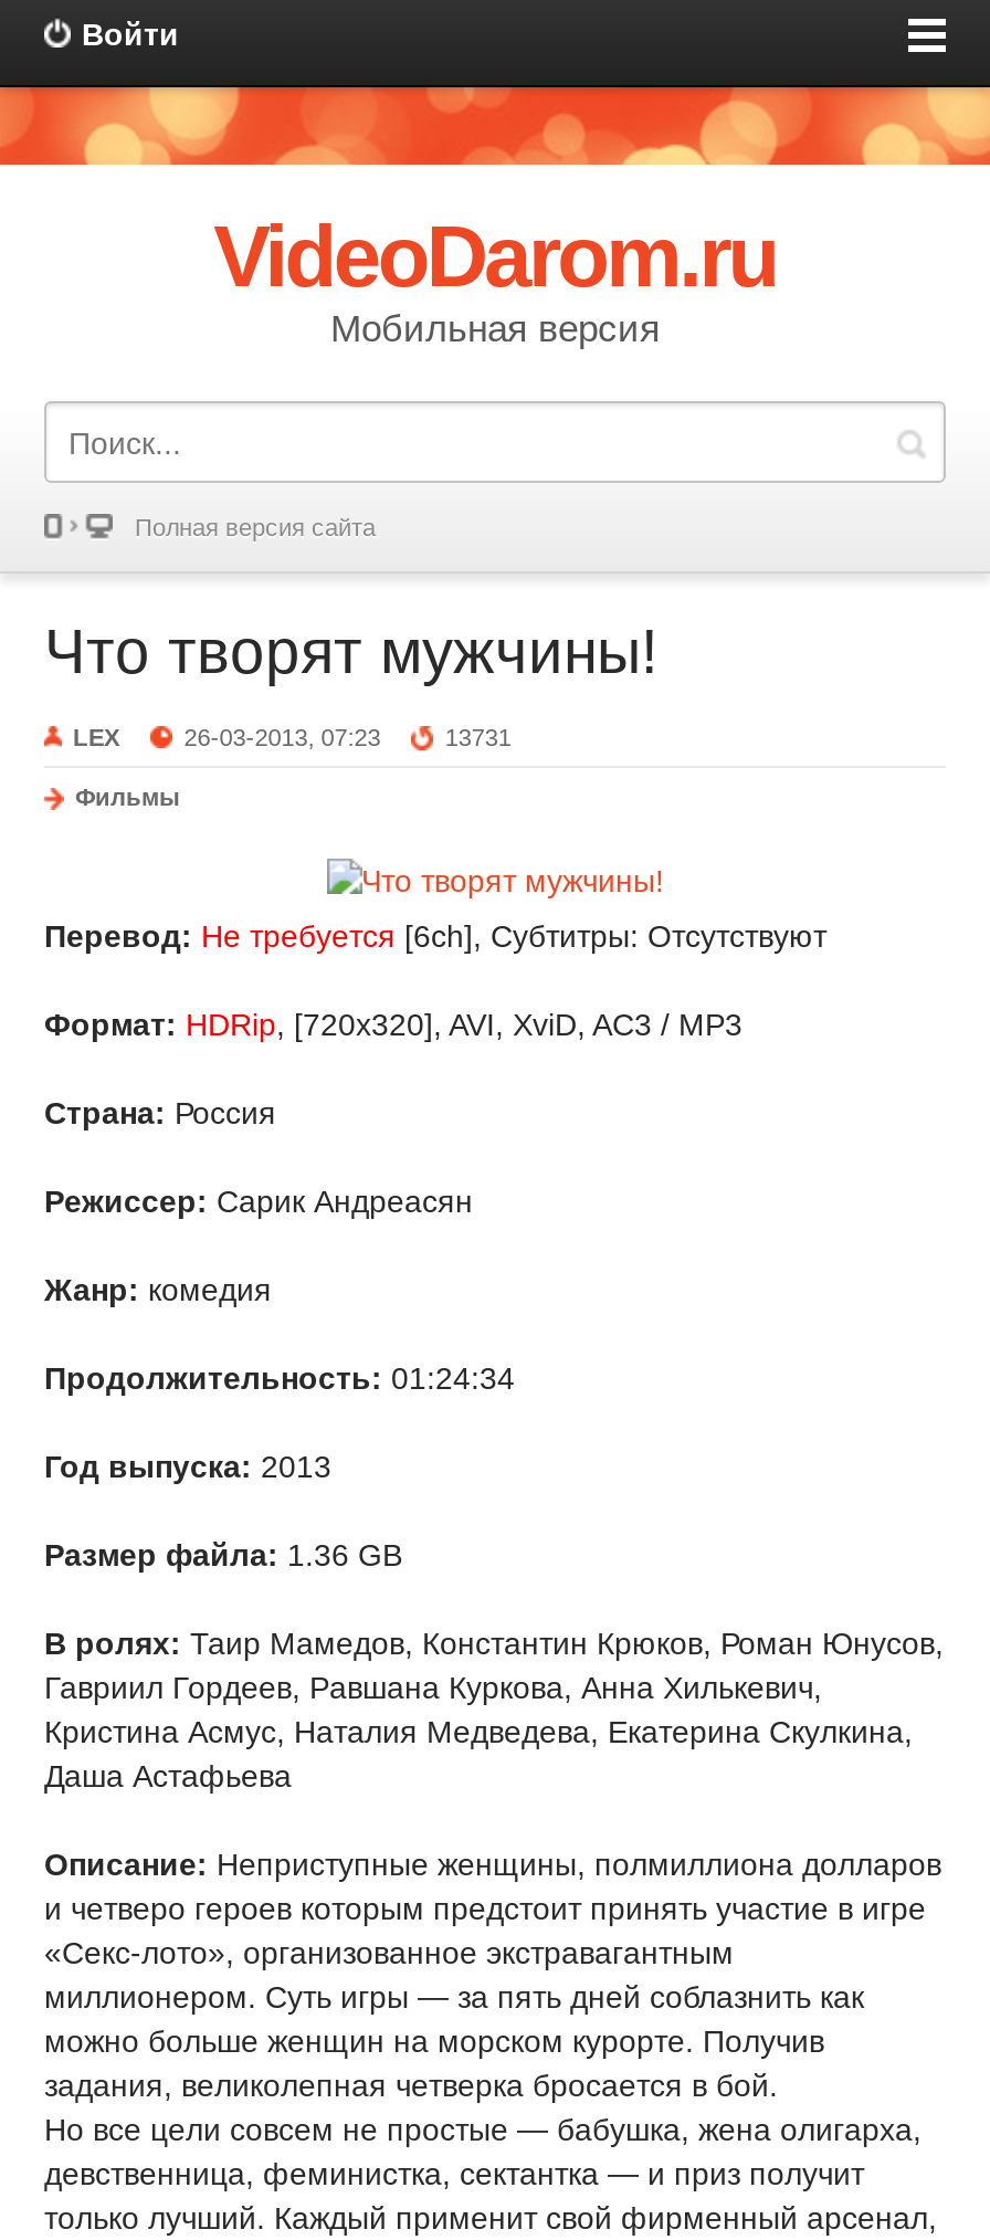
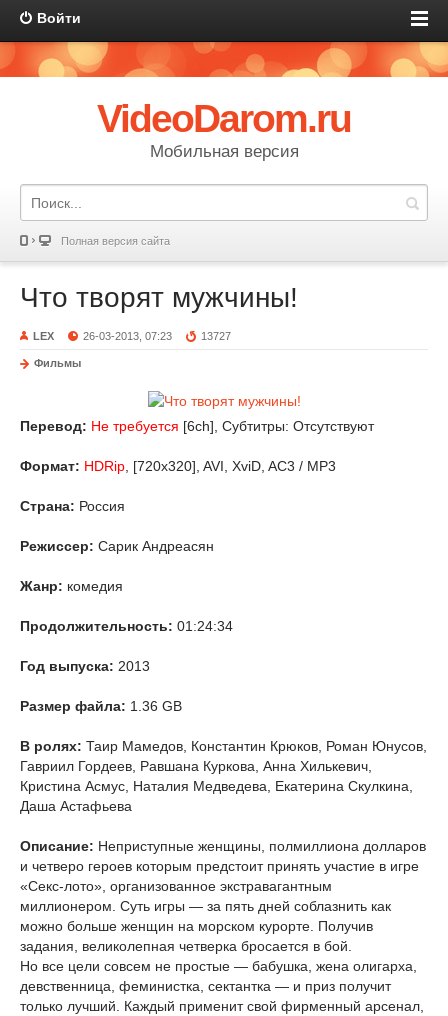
- 13731
+ 13727
